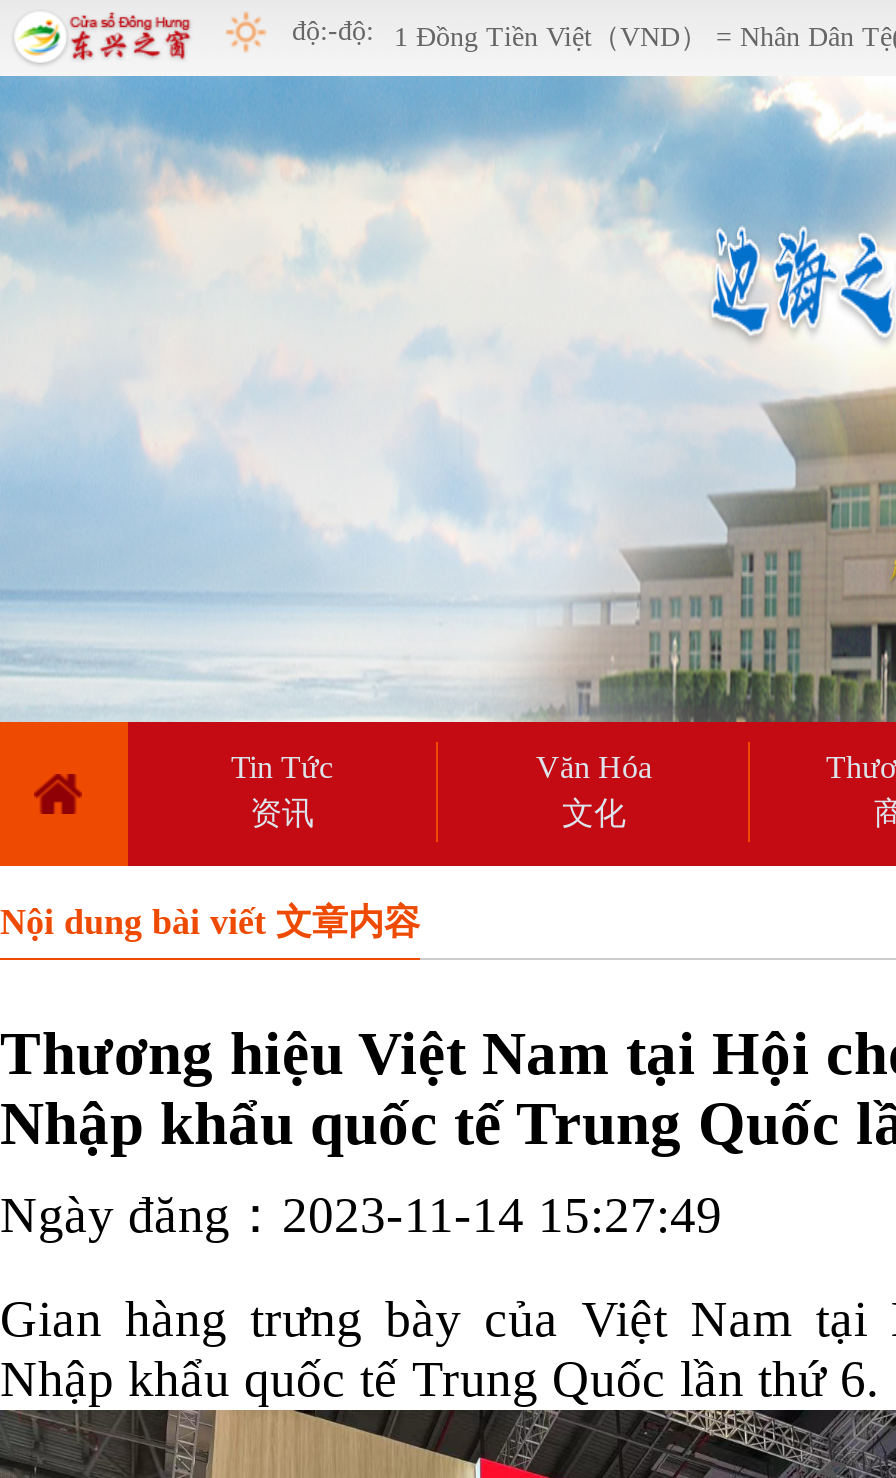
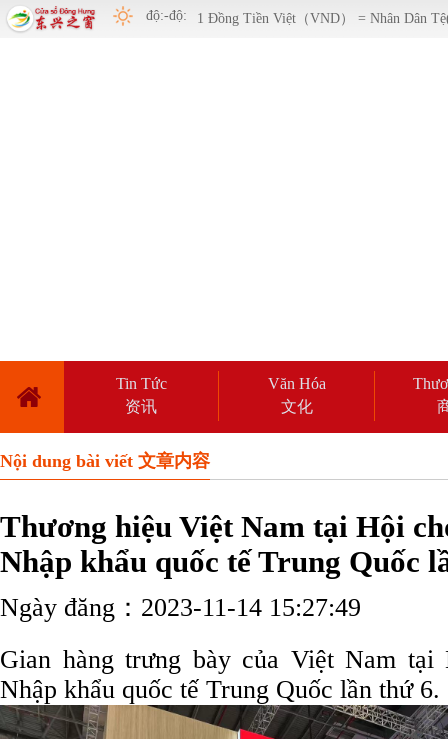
- [image]
